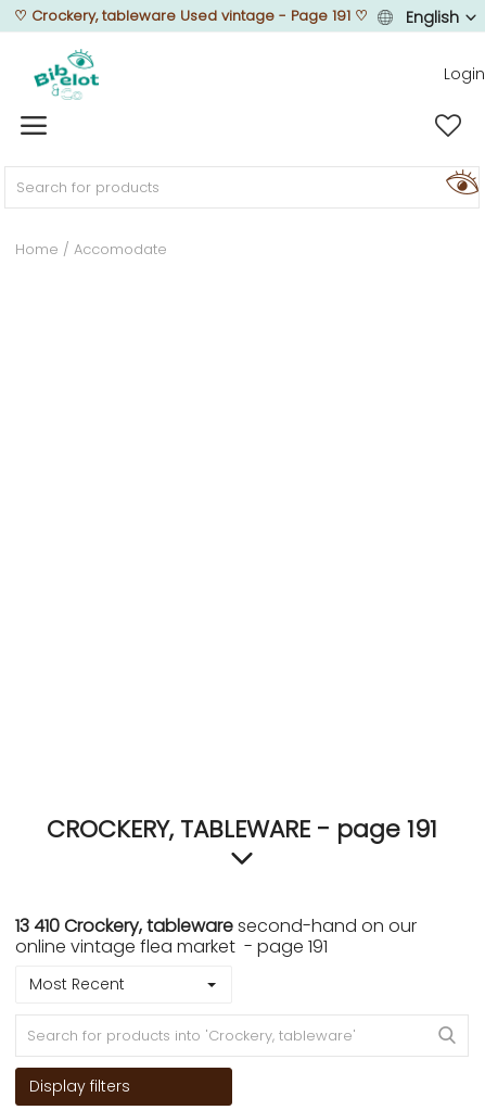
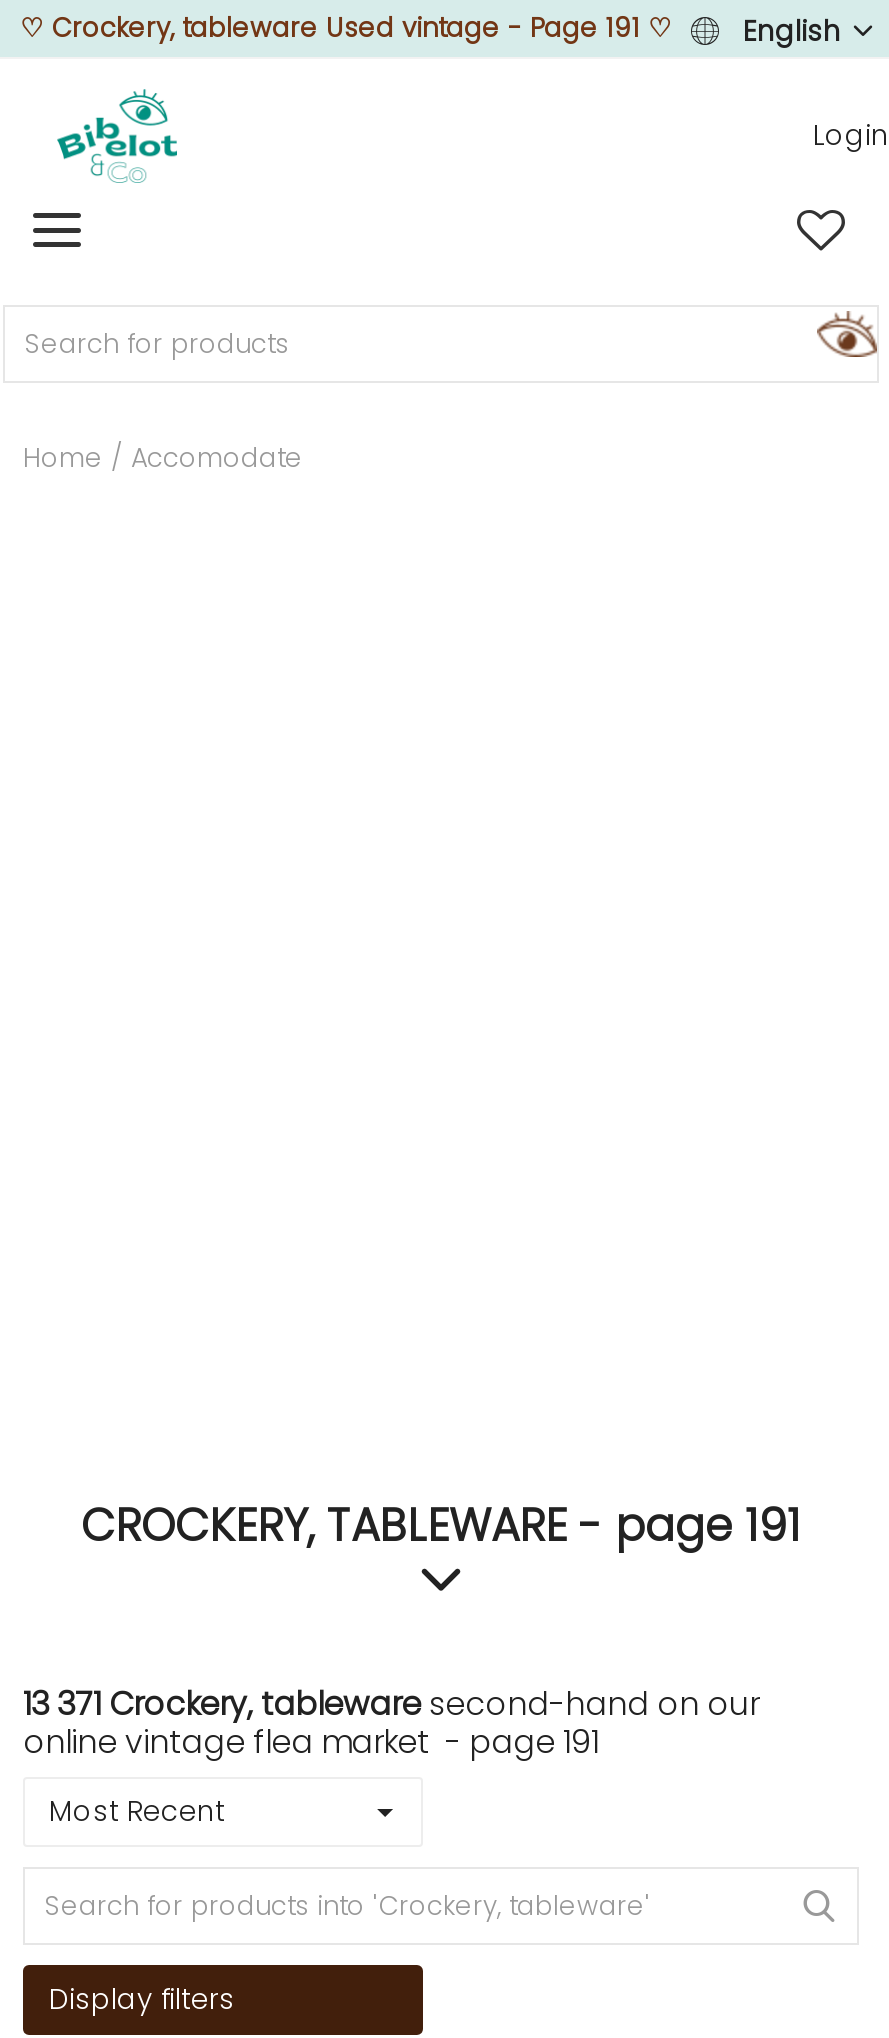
- 13 410 Crockery, tableware second-hand on our
+ 13 371 Crockery, tableware second-hand on our
